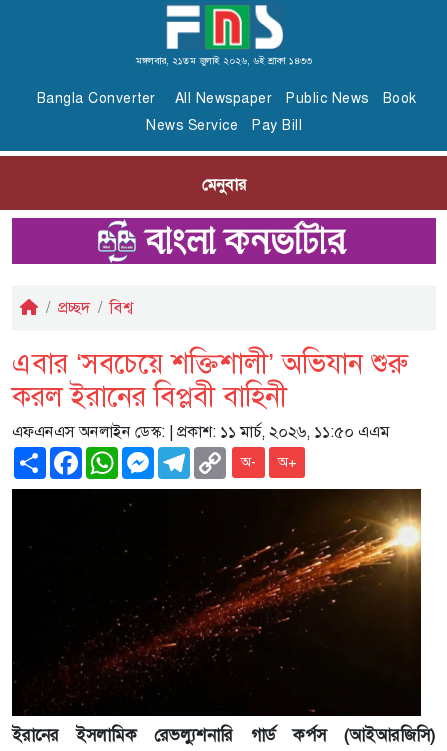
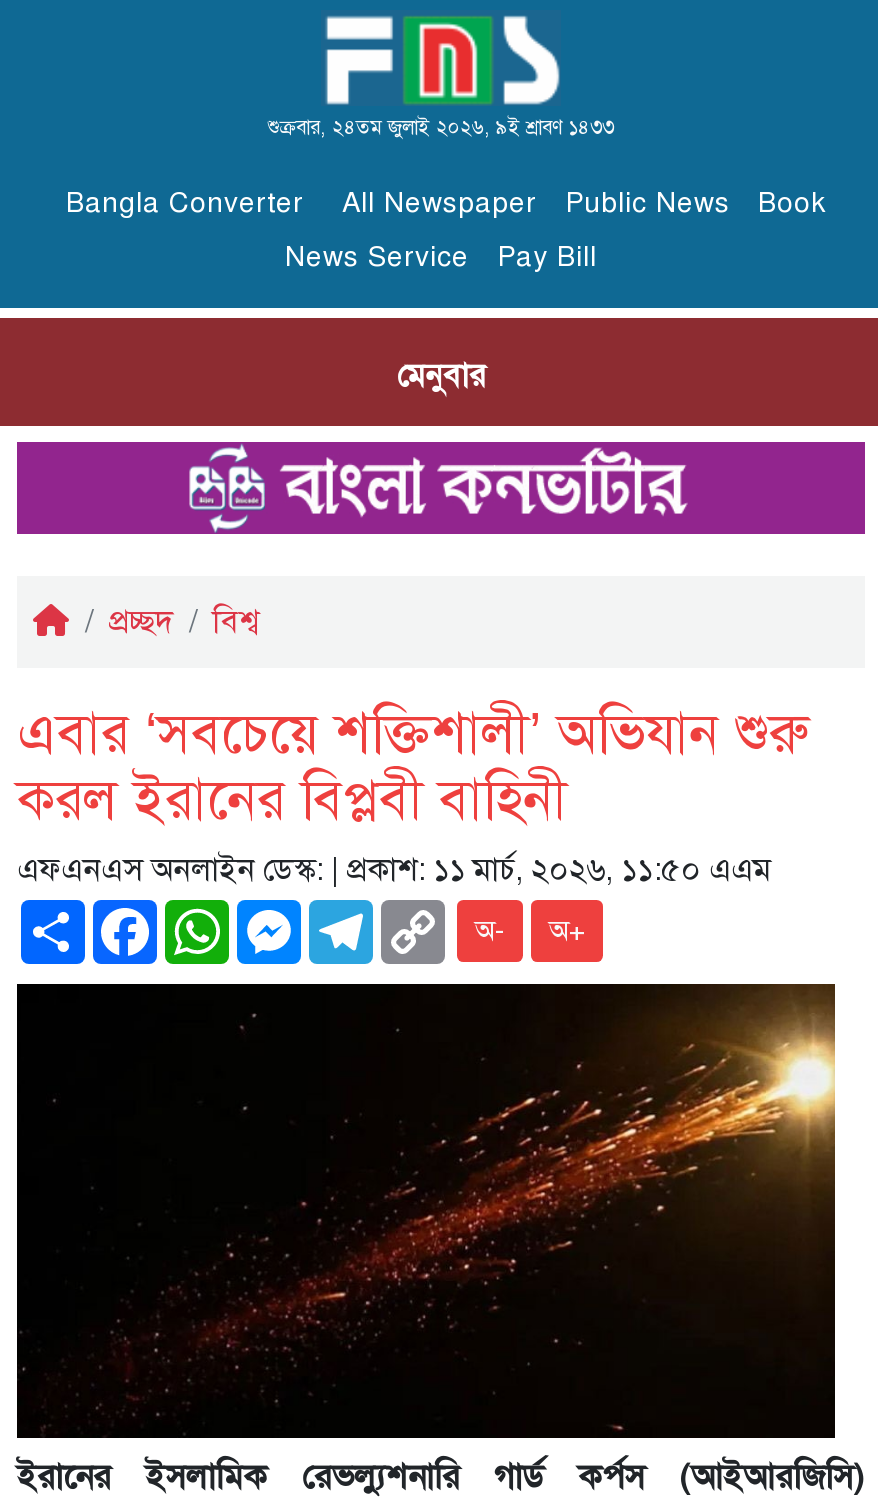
- মঙ্গলবার, ২১তম জুলাই ২০২৬, ৬ই শ্রাবণ ১৪৩৩
+ শুক্রবার, ২৪তম জুলাই ২০২৬, ৯ই শ্রাবণ ১৪৩৩
